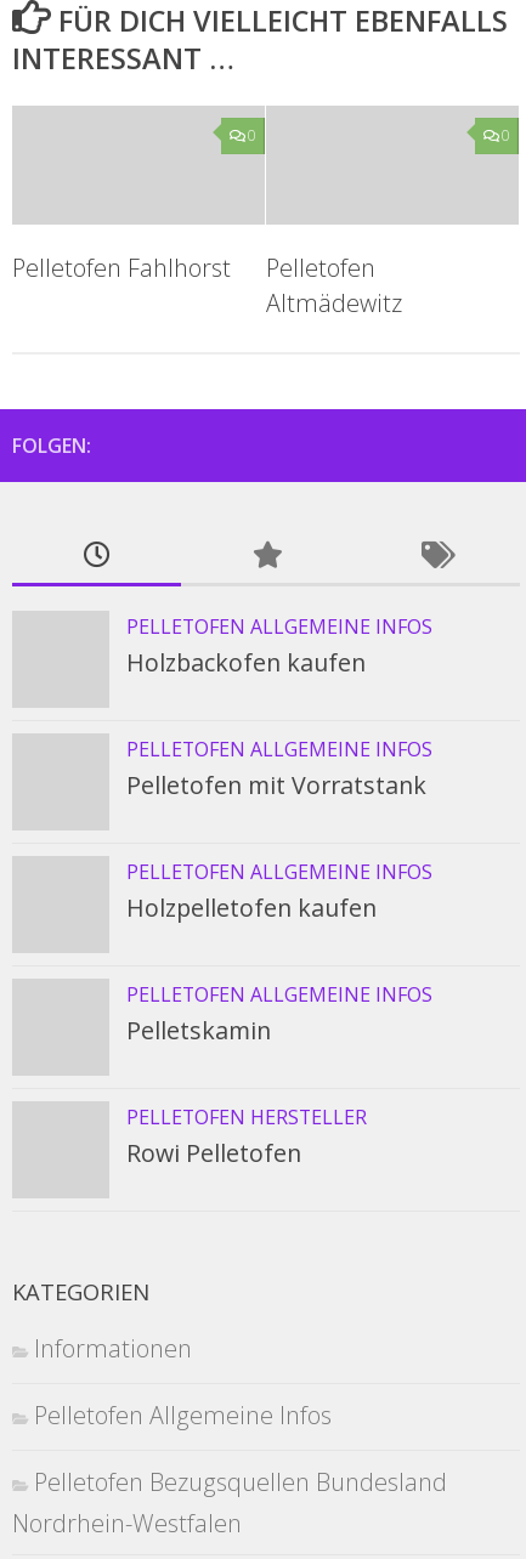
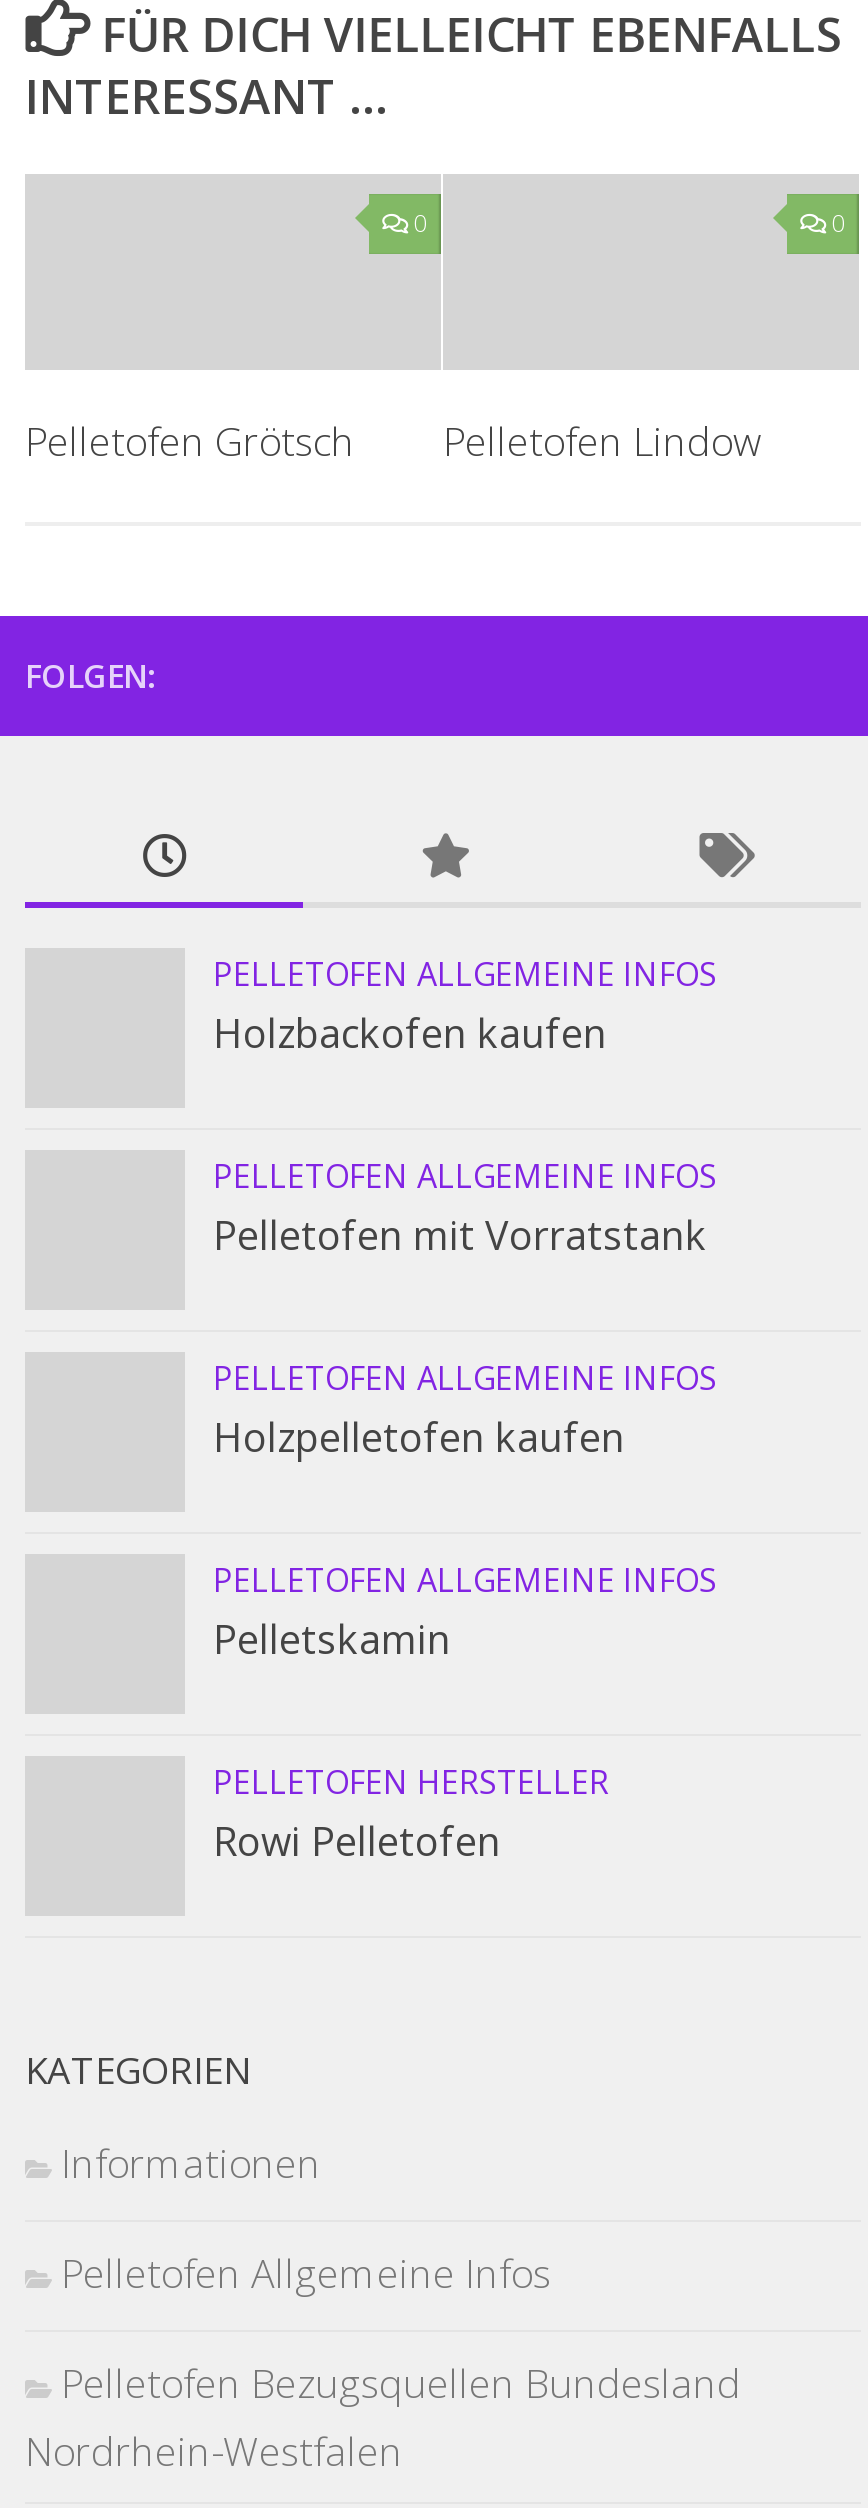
- Pelletofen Fahlhorst
+ Pelletofen Grötsch

- Pelletofen
- Altmädewitz
+ Pelletofen Lindow
